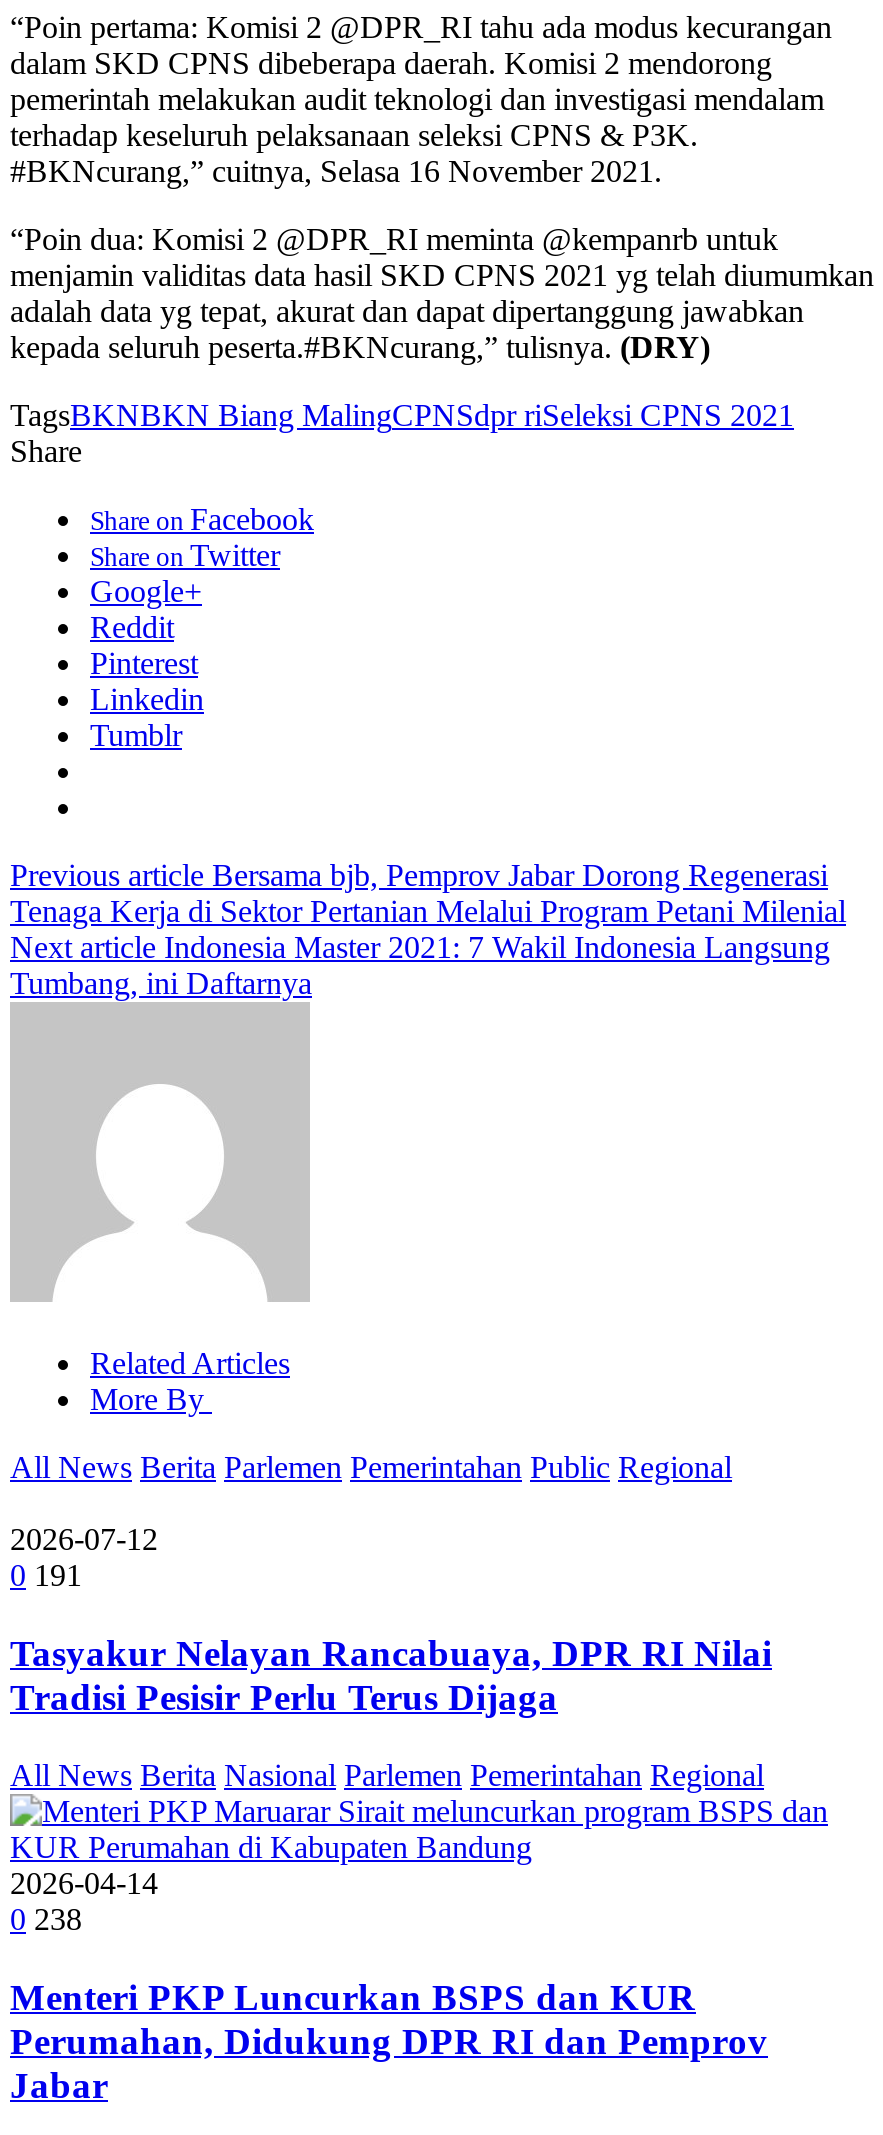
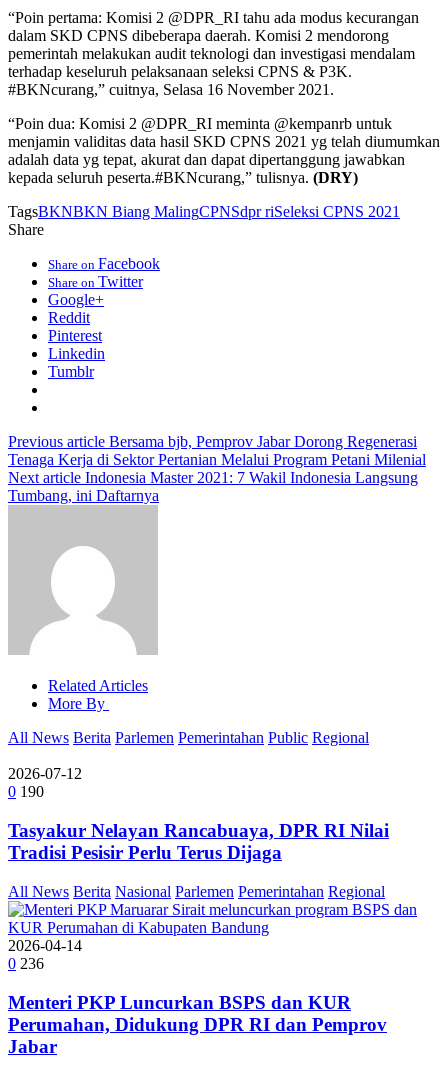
- 0 191
+ 0 190

- 0 238
+ 0 236
